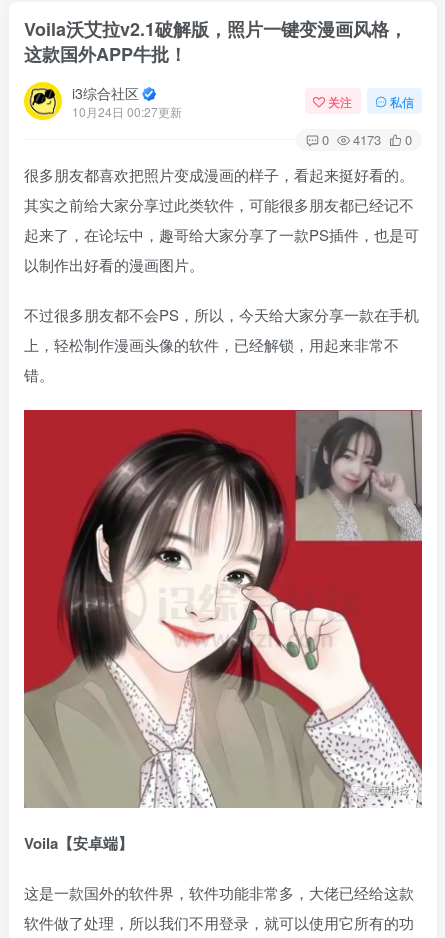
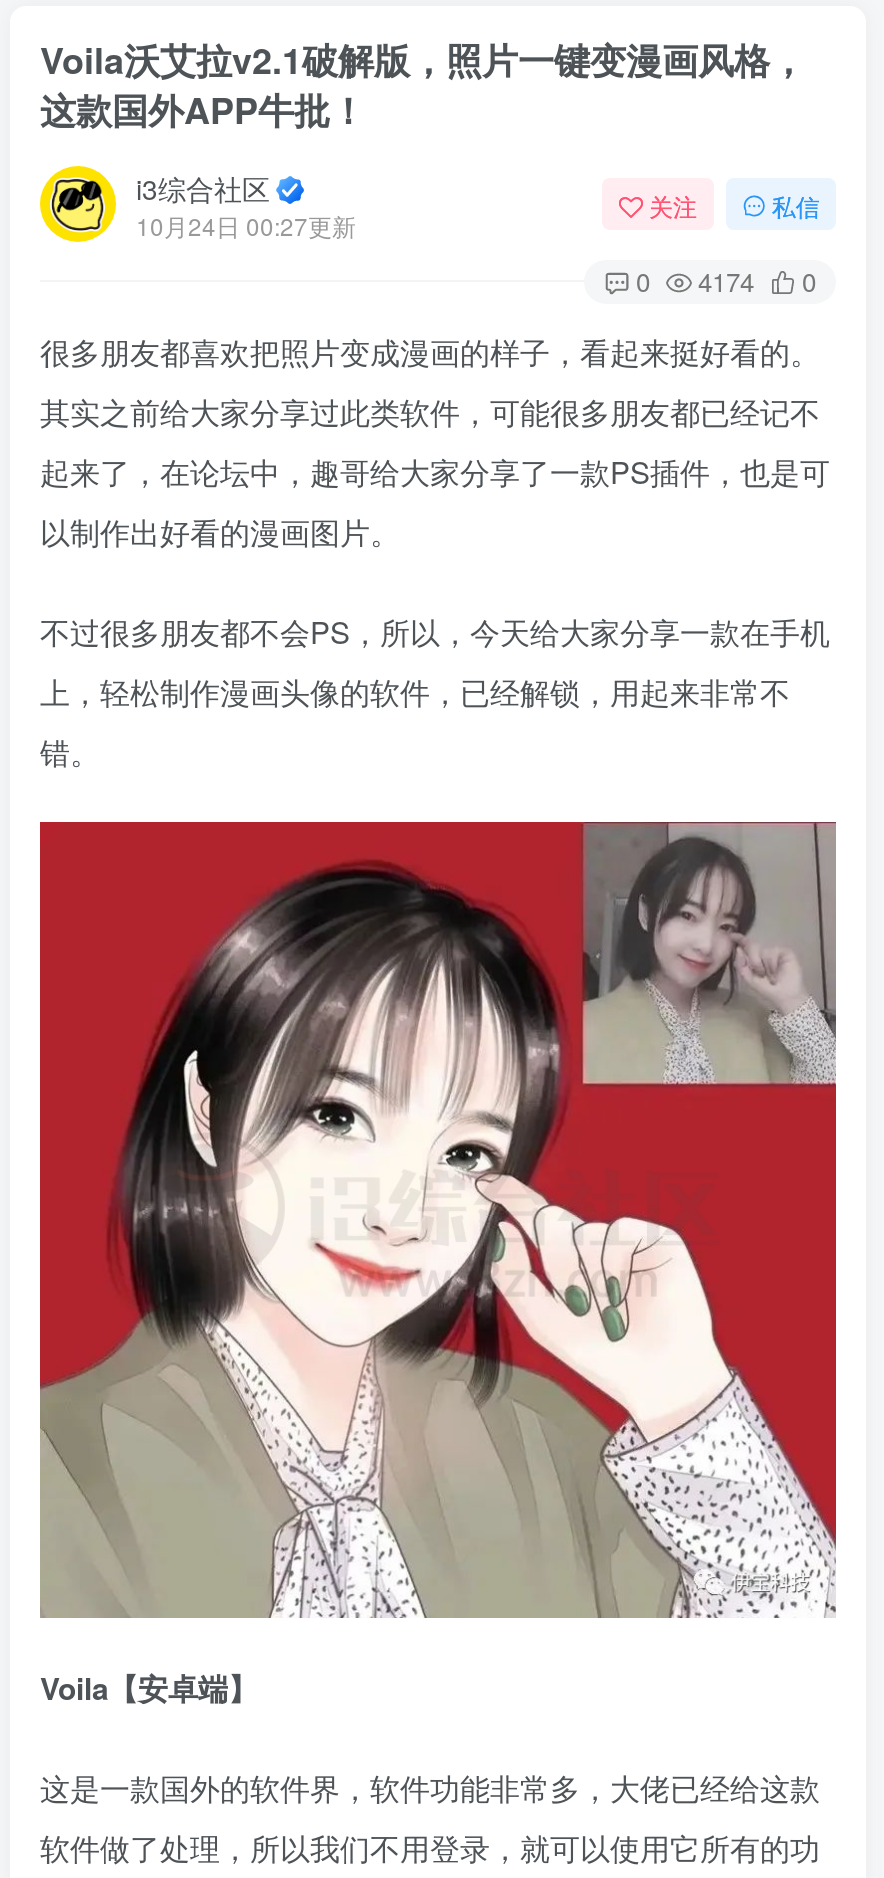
- 0 4173 0
+ 0 4174 0
